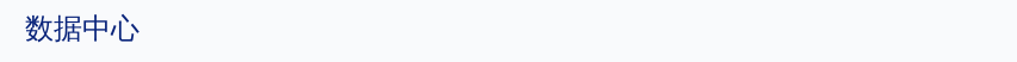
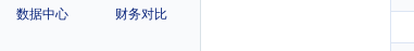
+ 财务对比
